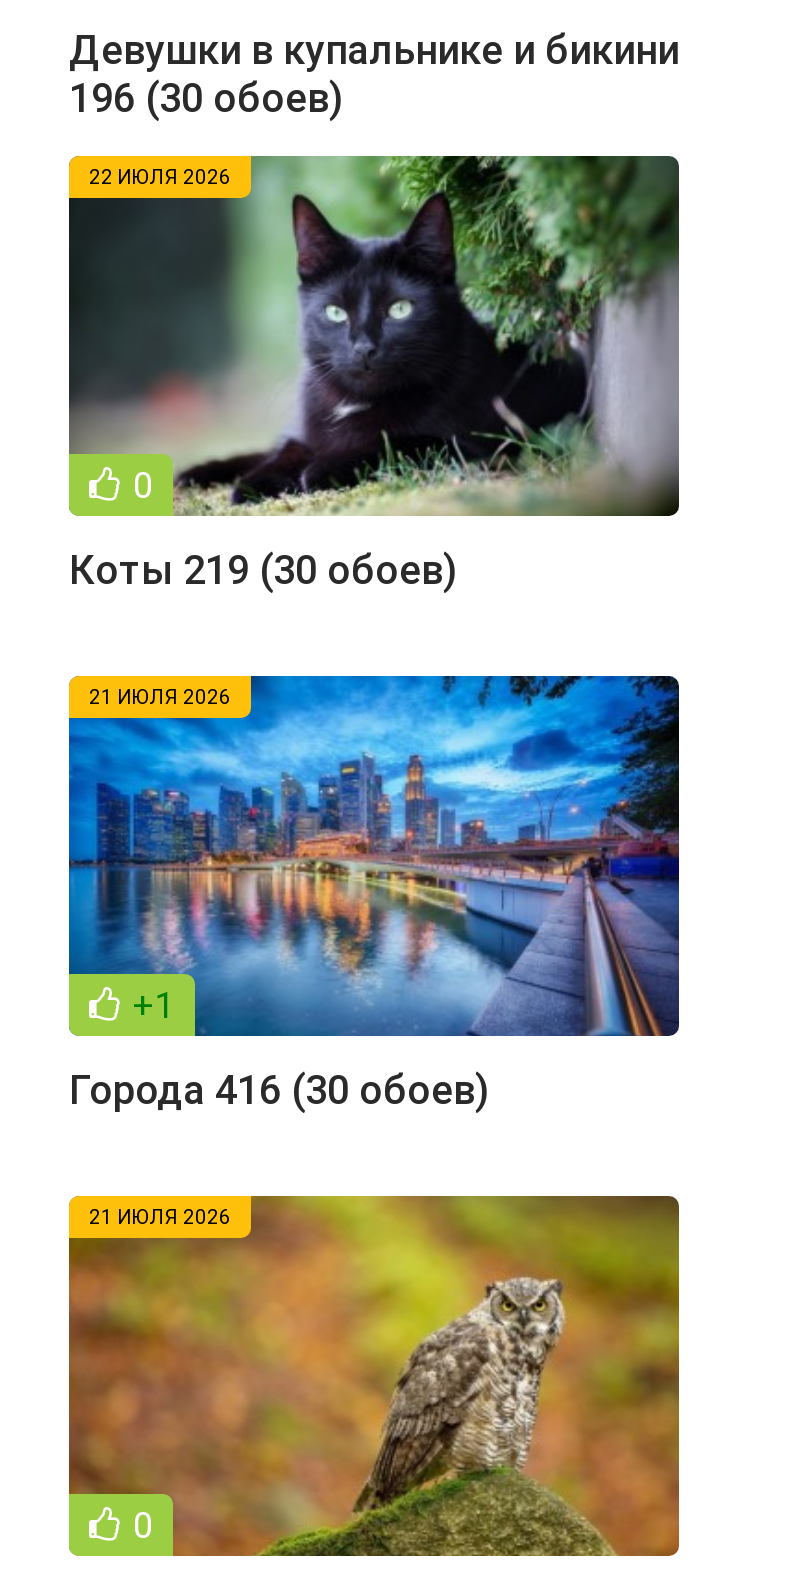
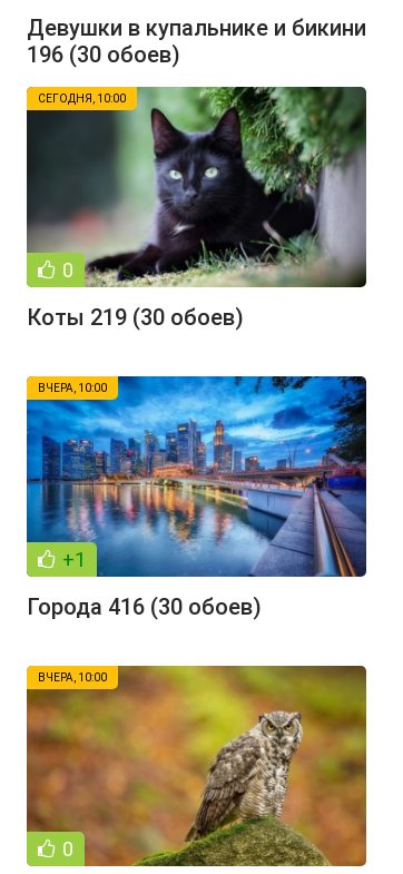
- 22 ИЮЛЯ 2026
+ СЕГОДНЯ, 10:00

- 21 ИЮЛЯ 2026
+ ВЧЕРА, 10:00

- 21 ИЮЛЯ 2026
+ ВЧЕРА, 10:00
